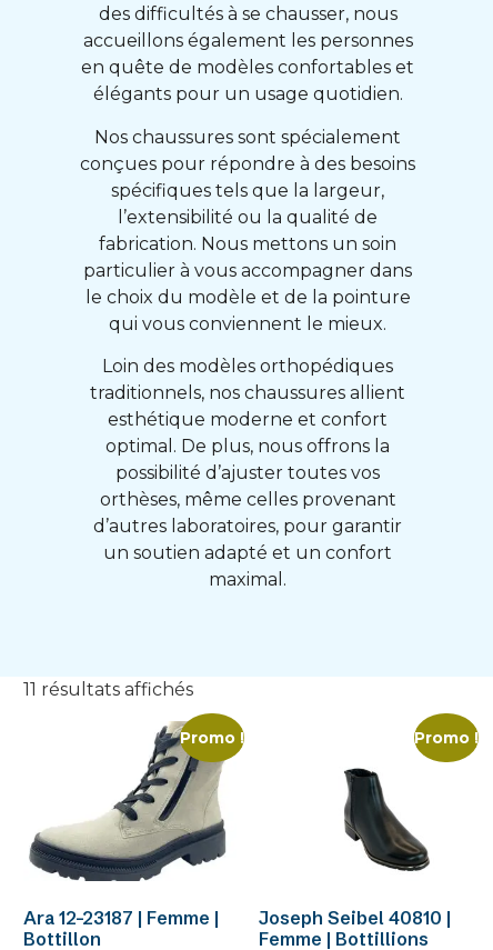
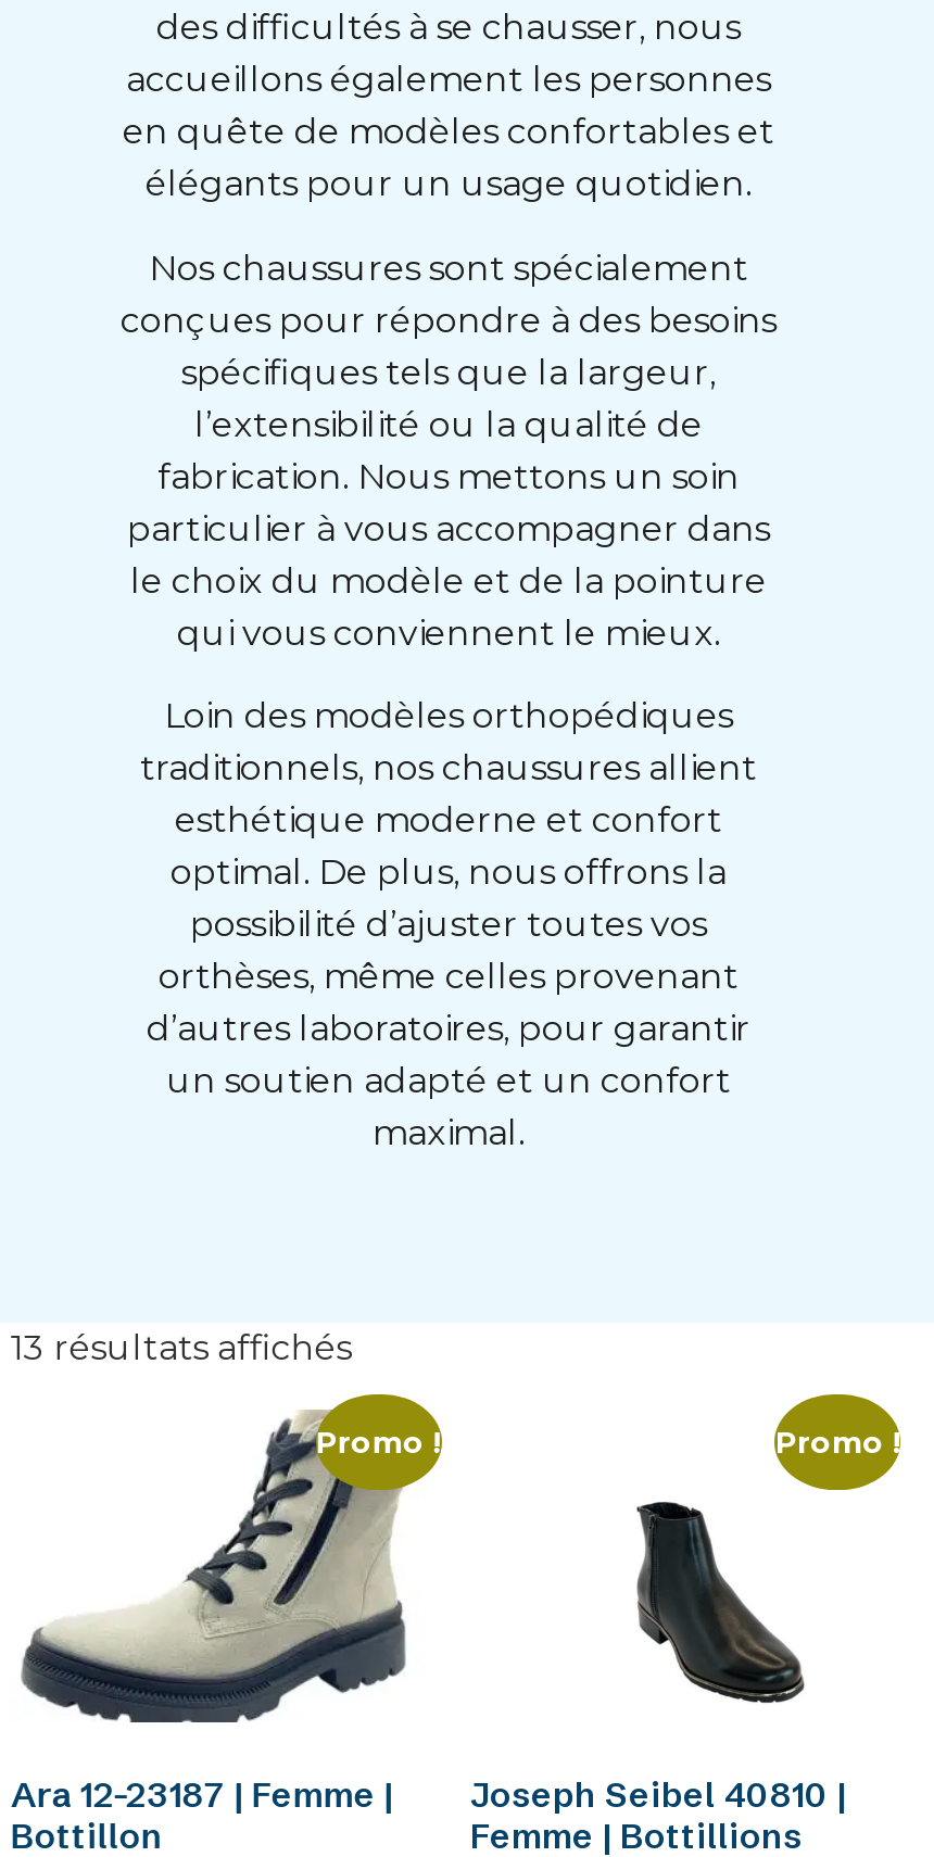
- 11 résultats affichés
+ 13 résultats affichés
